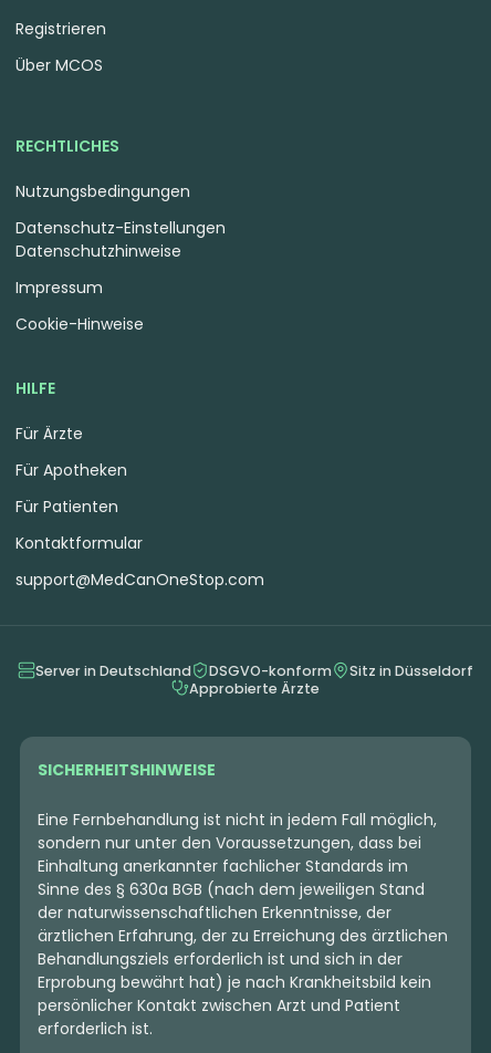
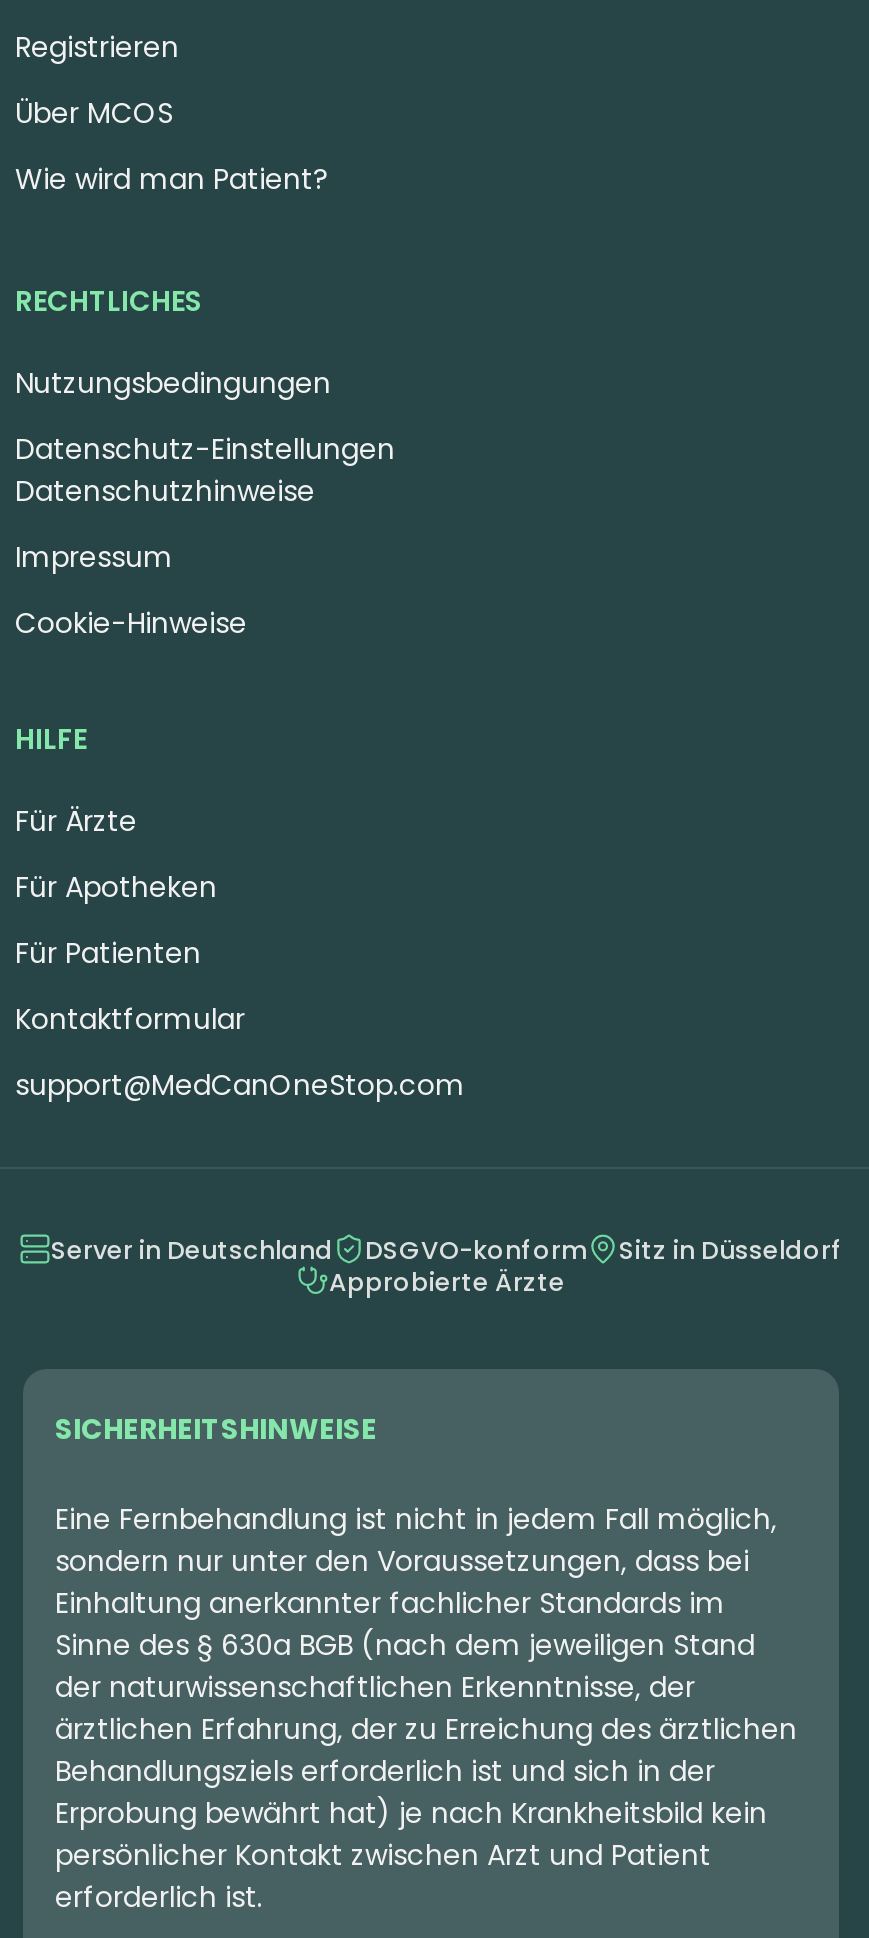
+ Wie wird man Patient?
